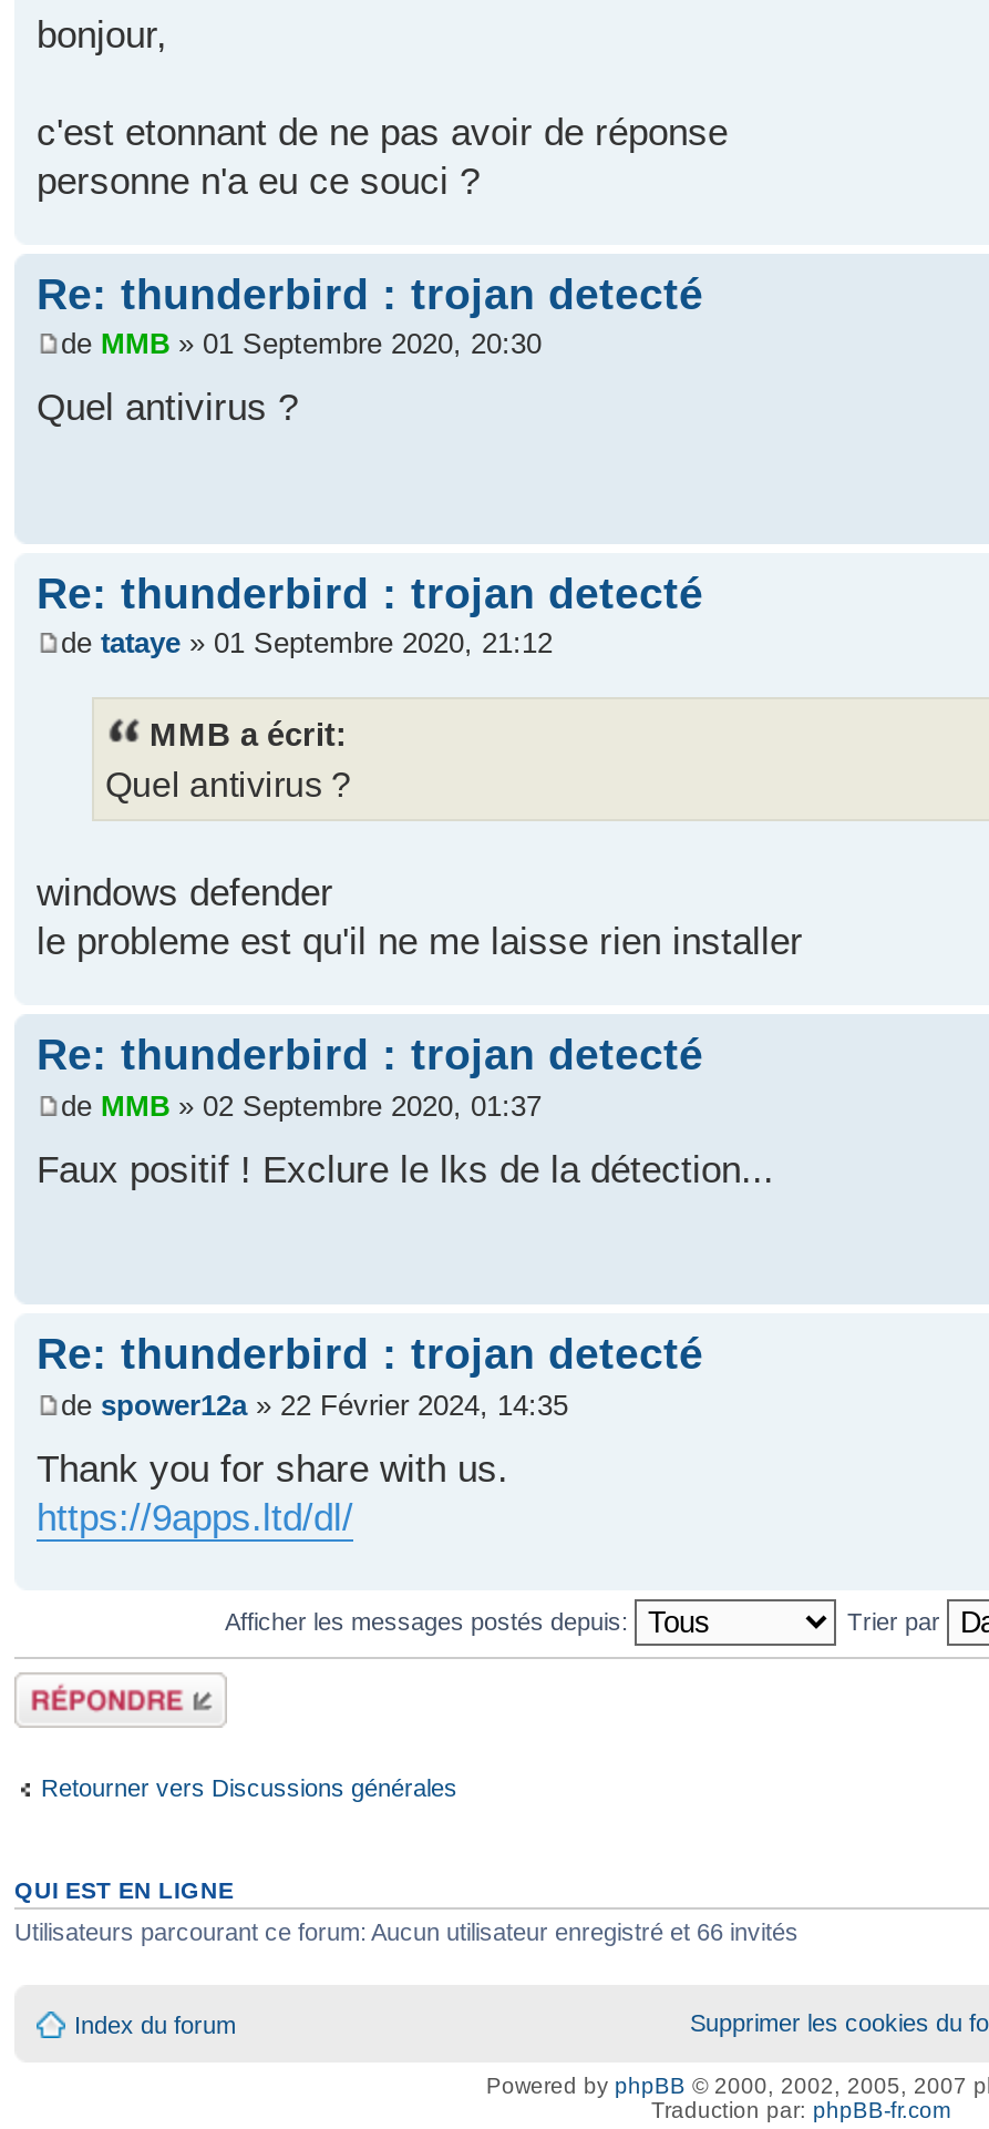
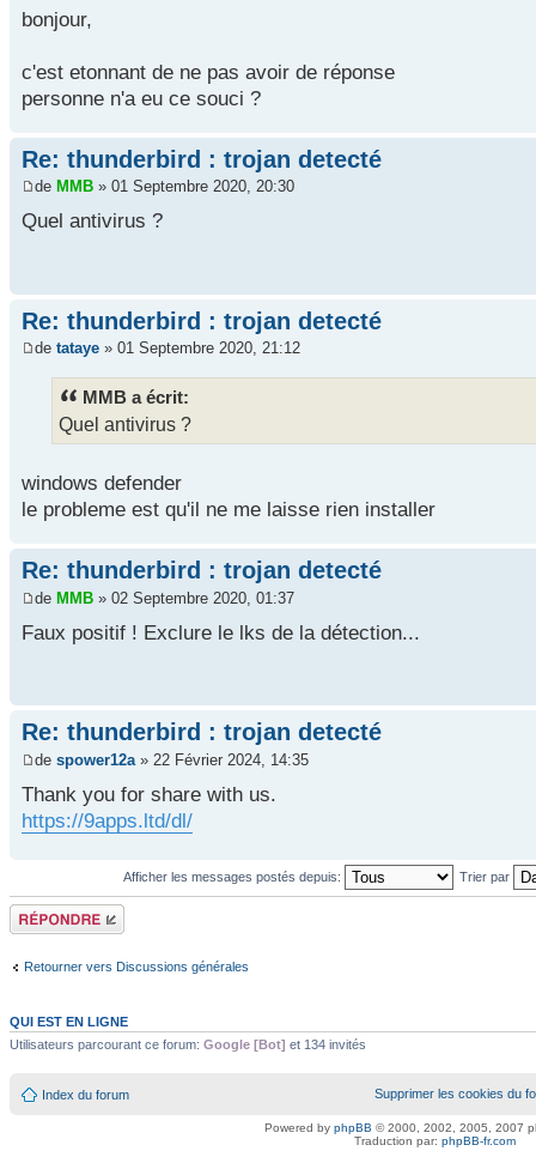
- Utilisateurs parcourant ce forum: Aucun utilisateur enregistré et 66 invités
+ Utilisateurs parcourant ce forum: Google [Bot] et 134 invités
